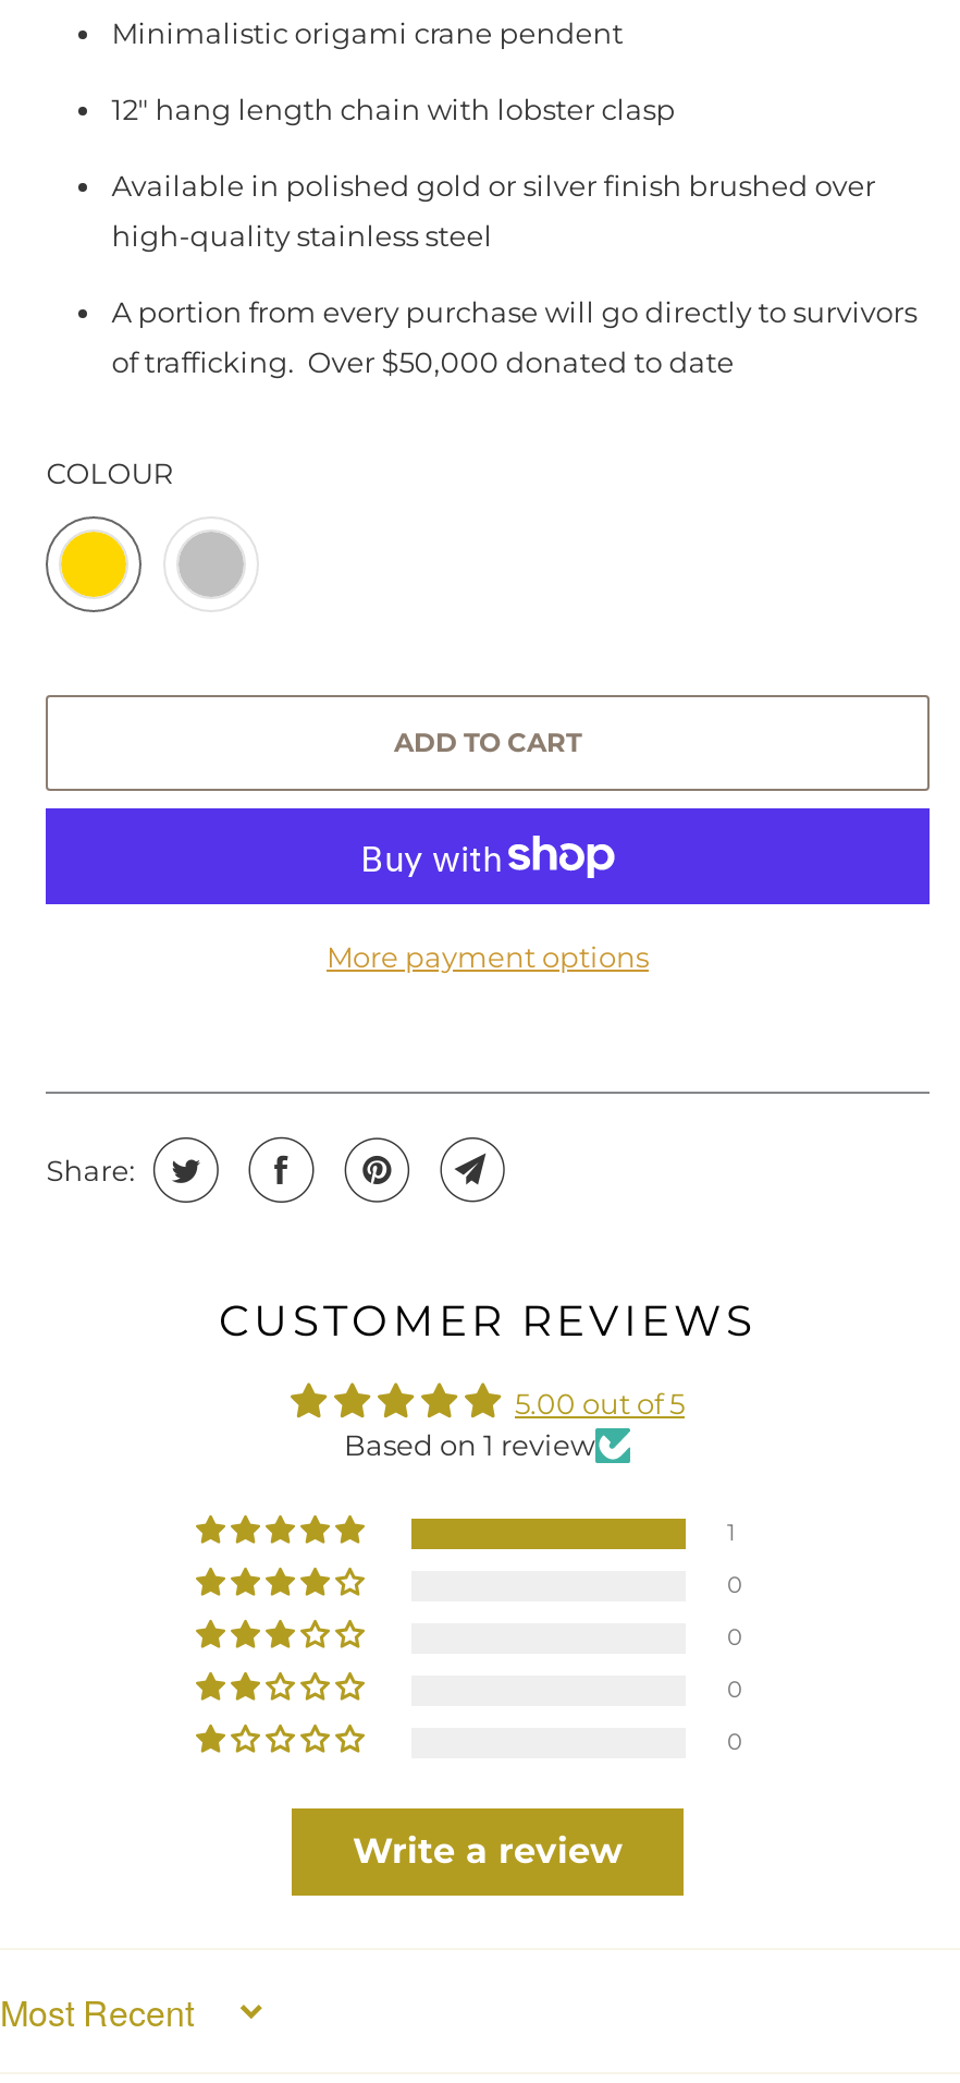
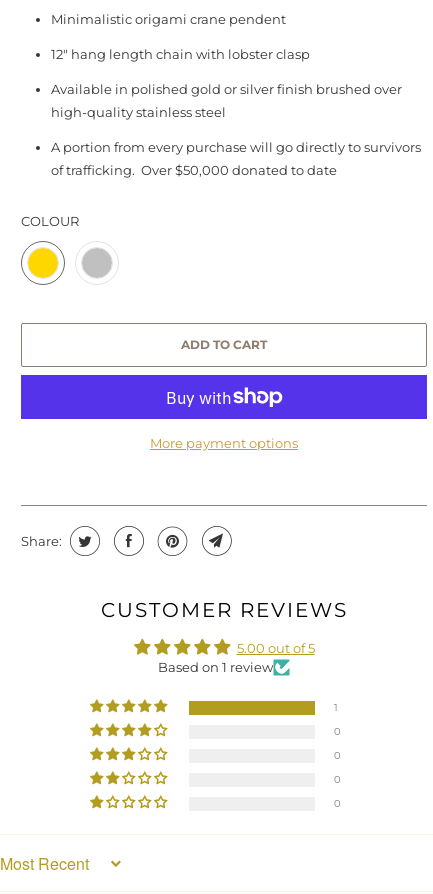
- Write a review
